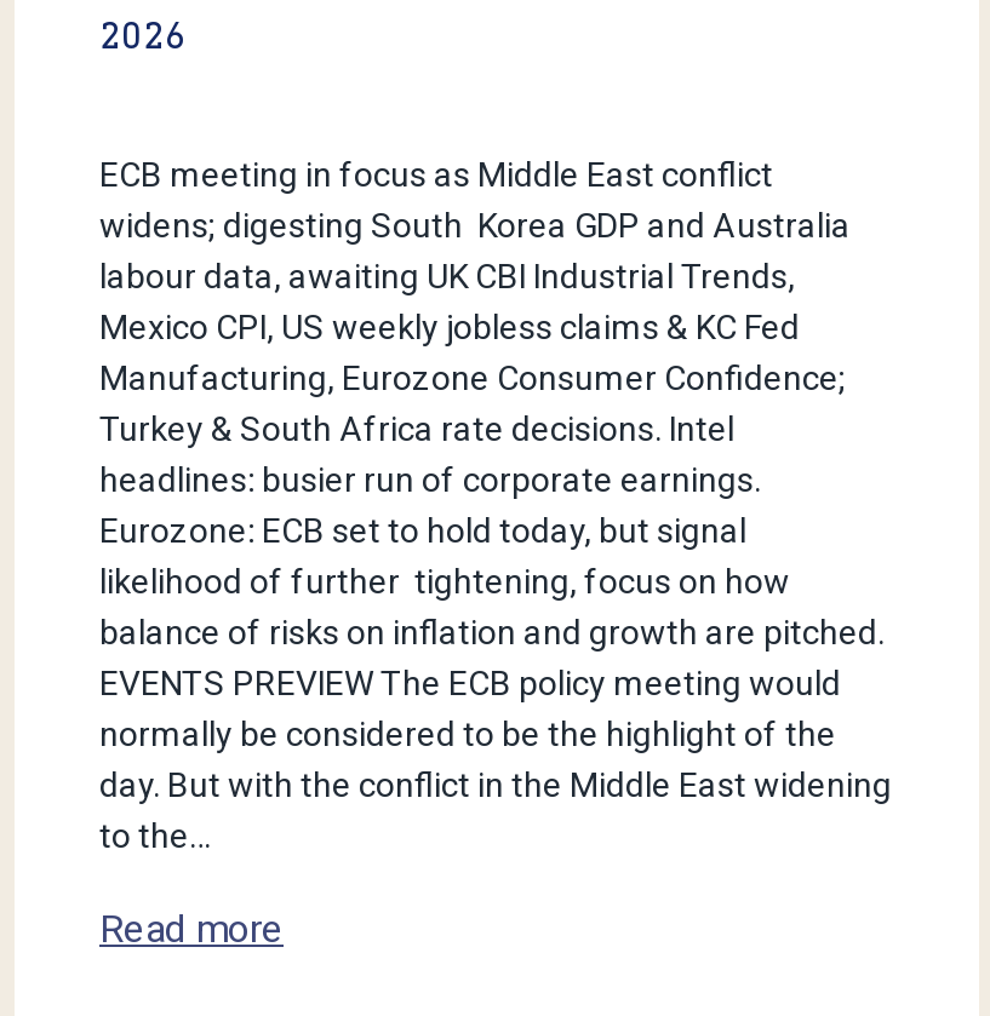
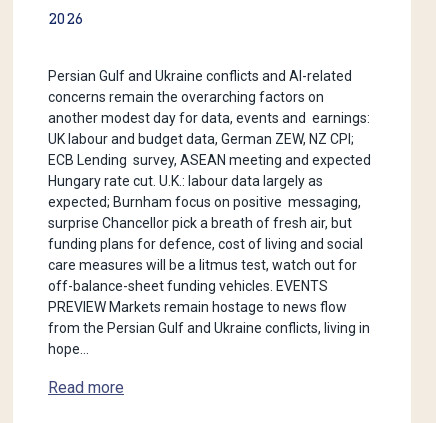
- ECB meeting in focus as Middle East conflict
- widens; digesting South Korea GDP and Australia
- labour data, awaiting UK CBI Industrial Trends,
- Mexico CPI, US weekly jobless claims & KC Fed
- Manufacturing, Eurozone Consumer Confidence;
- Turkey & South Africa rate decisions. Intel
- headlines: busier run of corporate earnings.
- Eurozone: ECB set to hold today, but signal
- likelihood of further tightening, focus on how
- balance of risks on inflation and growth are pitched.
- EVENTS PREVIEW The ECB policy meeting would
- normally be considered to be the highlight of the
- day. But with the conflict in the Middle East widening
- to the…
+ Persian Gulf and Ukraine conflicts and AI-related
+ concerns remain the overarching factors on
+ another modest day for data, events and earnings:
+ UK labour and budget data, German ZEW, NZ CPI;
+ ECB Lending survey, ASEAN meeting and expected
+ Hungary rate cut. U.K.: labour data largely as
+ expected; Burnham focus on positive messaging,
+ surprise Chancellor pick a breath of fresh air, but
+ funding plans for defence, cost of living and social
+ care measures will be a litmus test, watch out for
+ off-balance-sheet funding vehicles. EVENTS
+ PREVIEW Markets remain hostage to news flow
+ from the Persian Gulf and Ukraine conflicts, living in
+ hope…
